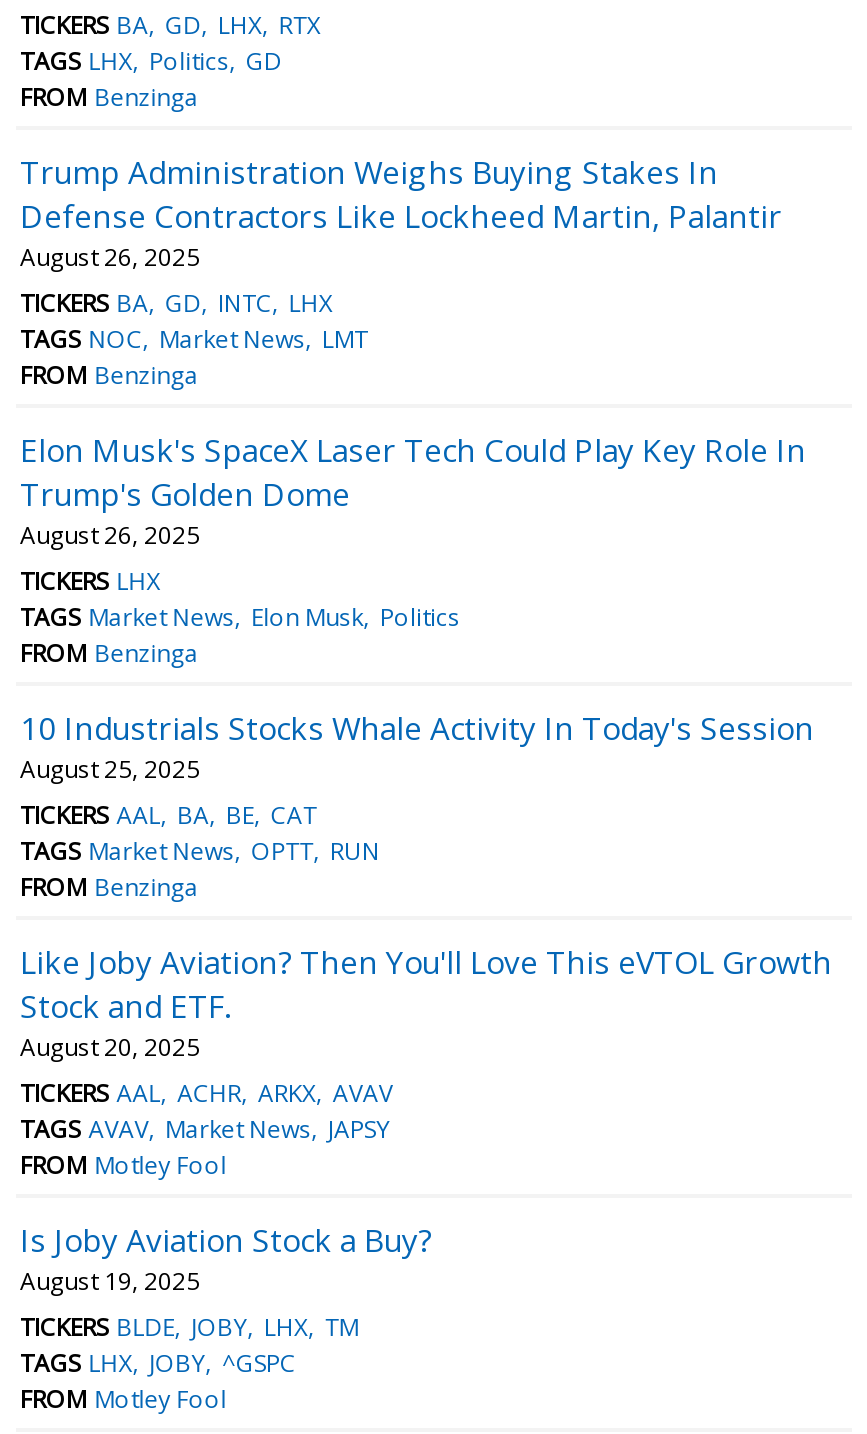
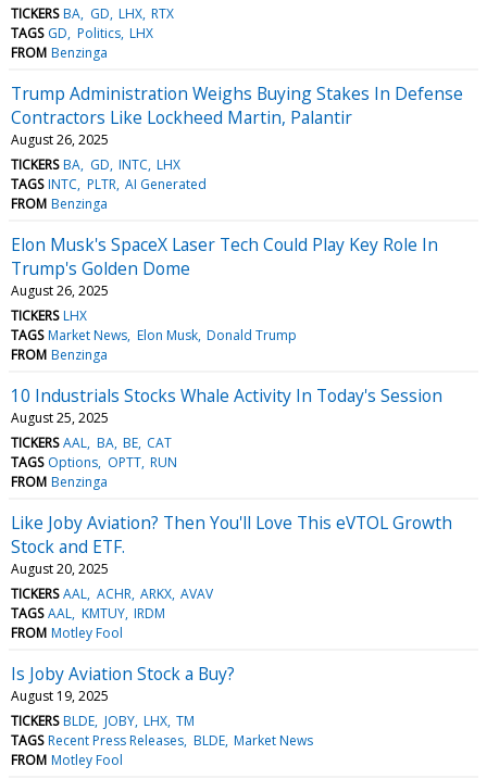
- TAGS LHX Politics GD
+ TAGS GD Politics LHX

- TAGS NOC Market News LMT
+ TAGS INTC PLTR AI Generated

- TAGS Market News Elon Musk Politics
+ TAGS Market News Elon Musk Donald Trump

- TAGS Market News OPTT RUN
+ TAGS Options OPTT RUN

- TAGS AVAV Market News JAPSY
+ TAGS AAL KMTUY IRDM

- TAGS LHX JOBY ^GSPC
+ TAGS Recent Press Releases BLDE Market News
